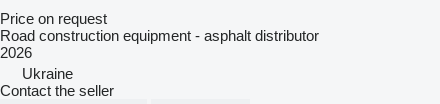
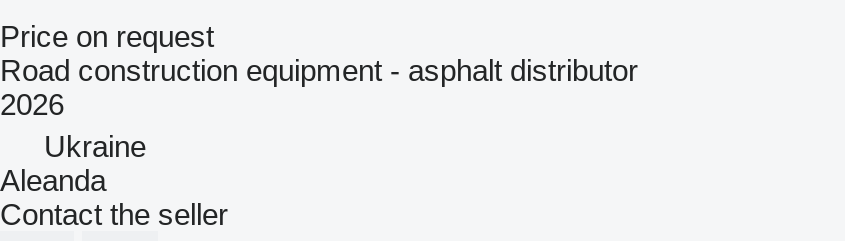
+ Aleanda
